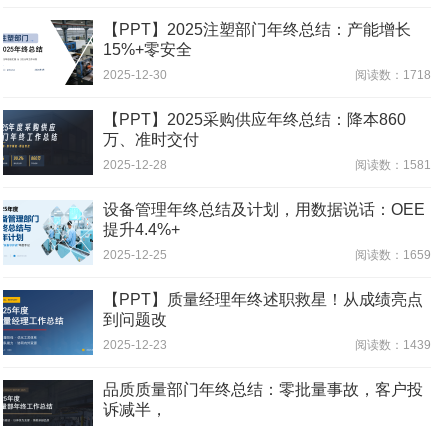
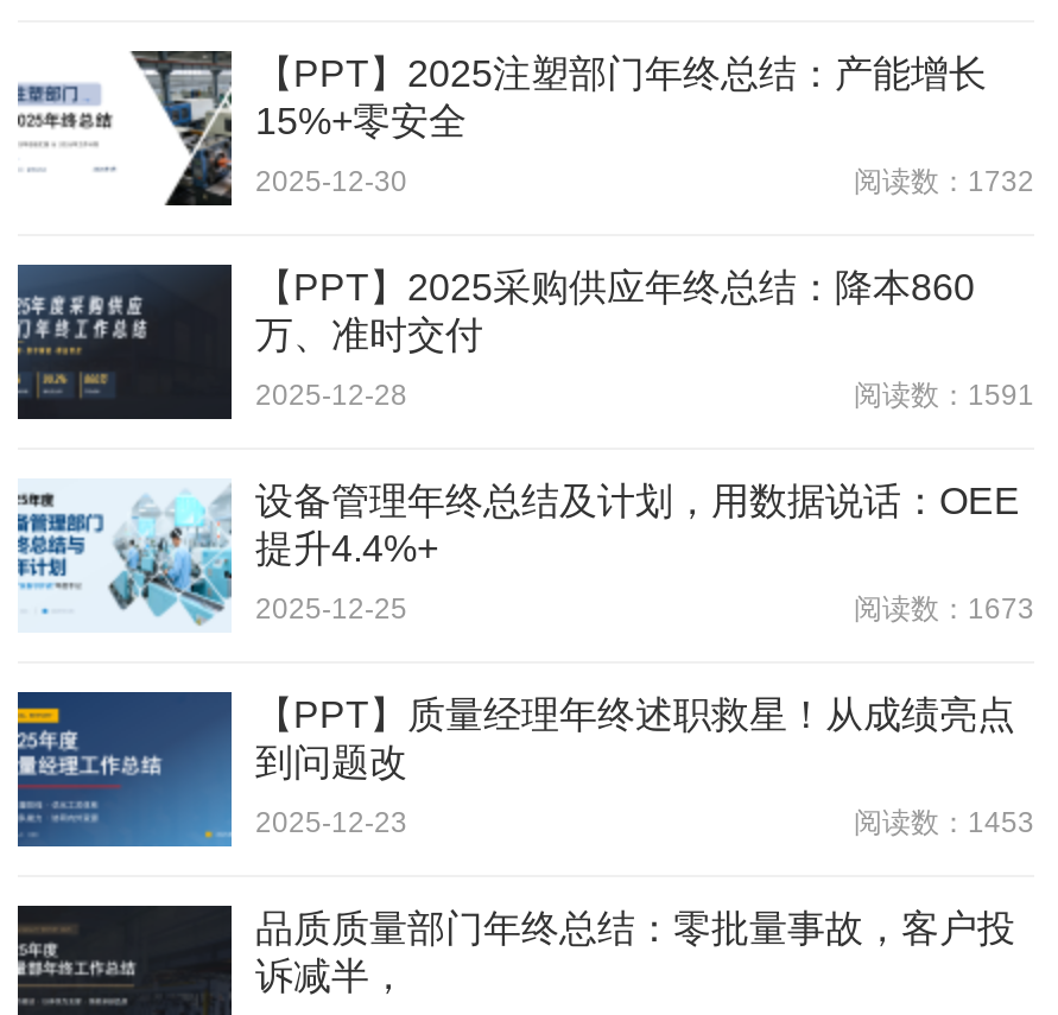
- 阅读数：1718
+ 阅读数：1732

- 阅读数：1581
+ 阅读数：1591

- 阅读数：1659
+ 阅读数：1673

- 阅读数：1439
+ 阅读数：1453
